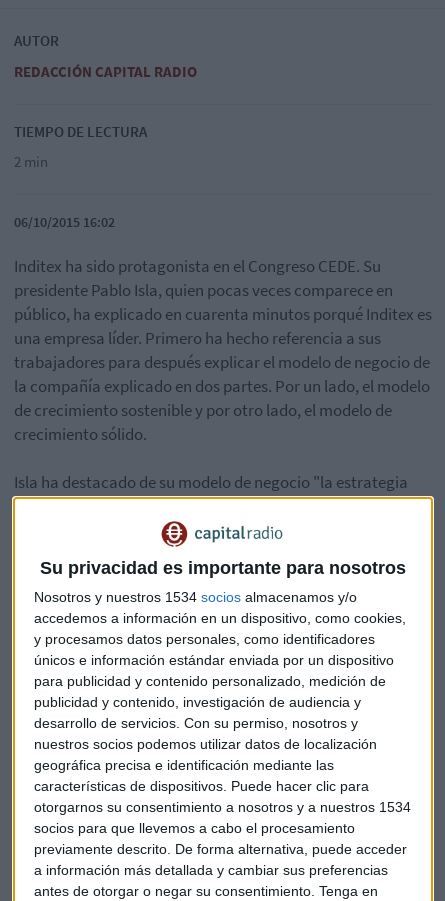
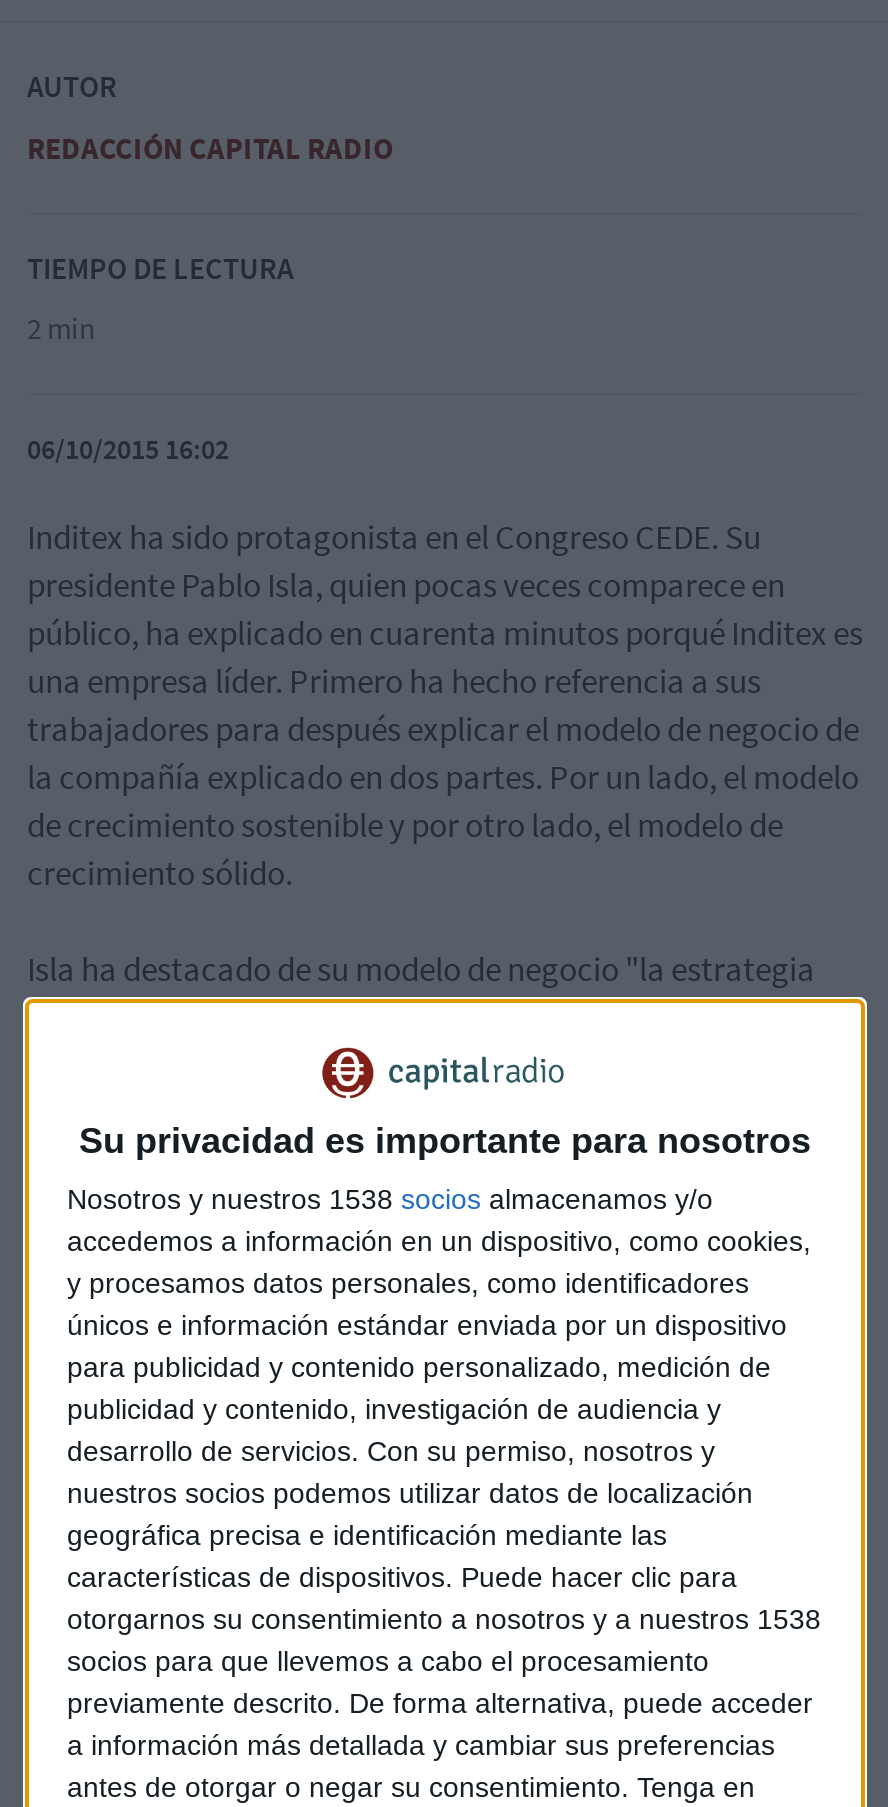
- Nosotros y nuestros 1534 socios almacenamos y/o
+ Nosotros y nuestros 1538 socios almacenamos y/o

- otorgarnos su consentimiento a nosotros y a nuestros 1534
+ otorgarnos su consentimiento a nosotros y a nuestros 1538
